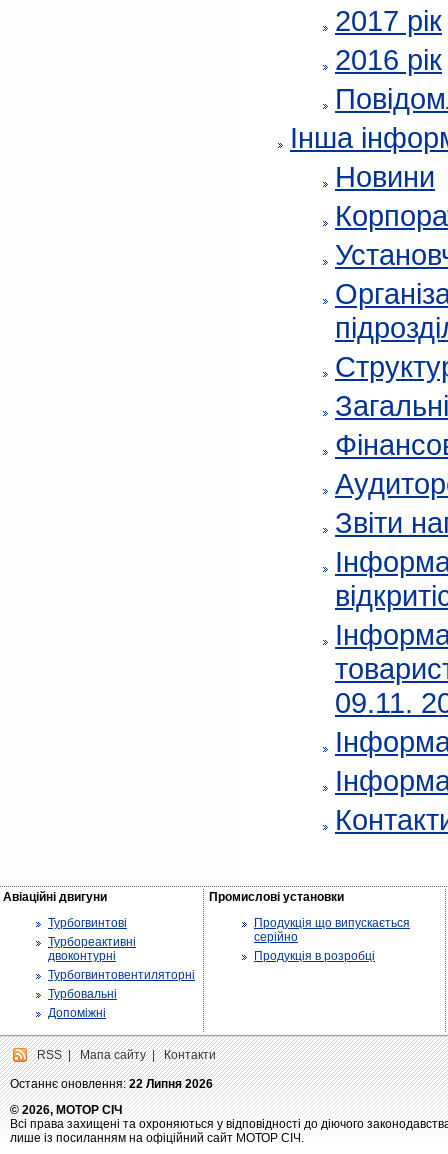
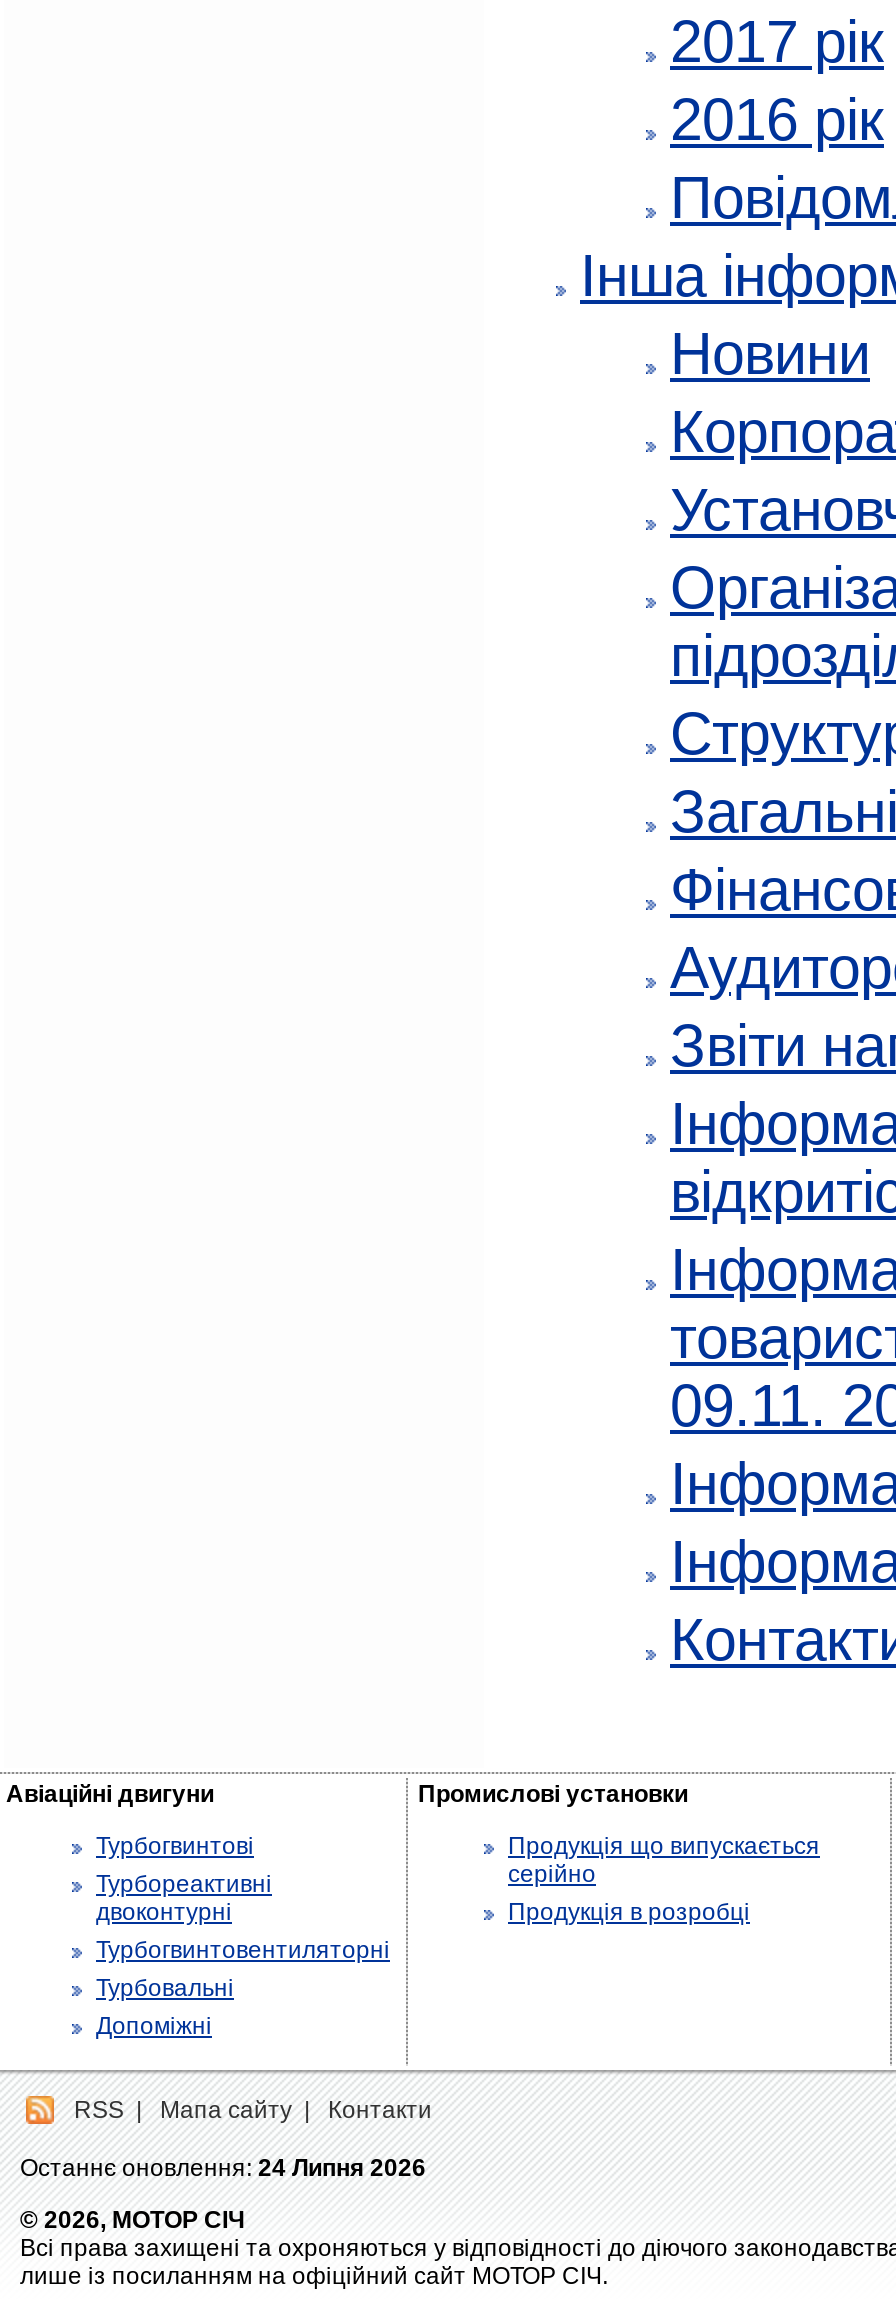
- Останнє оновлення: 22 Липня 2026
+ Останнє оновлення: 24 Липня 2026
